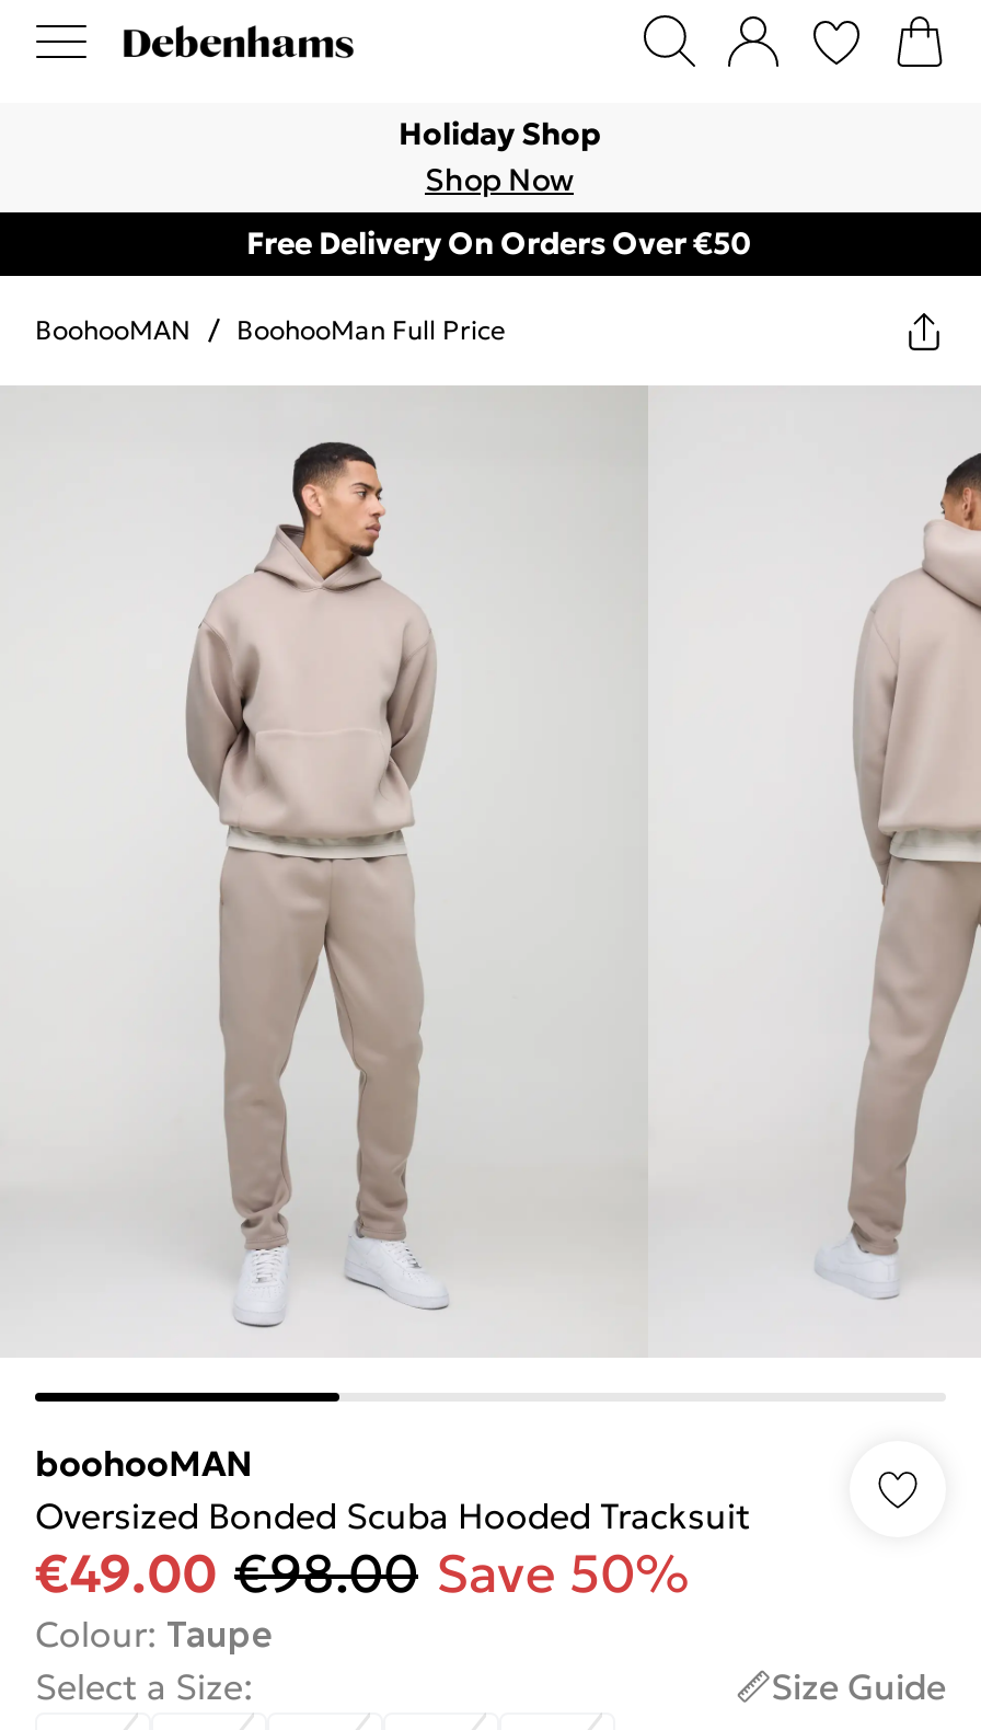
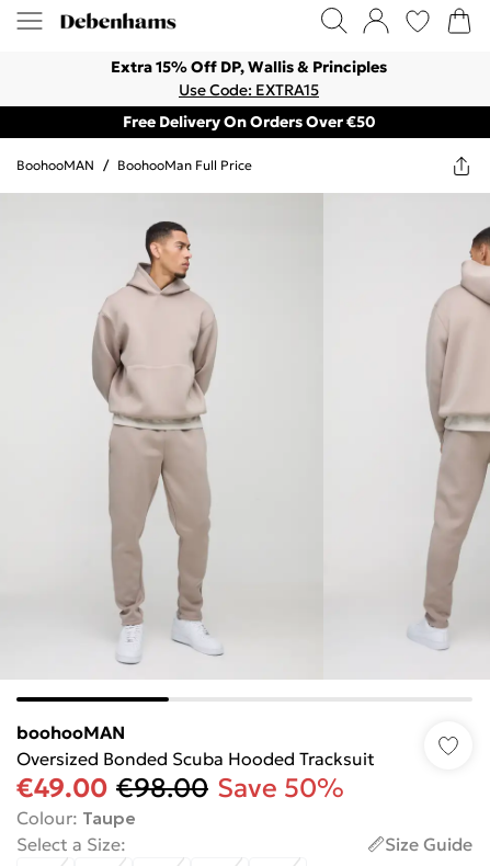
- Holiday Shop
- Shop Now
+ Extra 15% Off DP, Wallis & Principles
+ Use Code: EXTRA15
